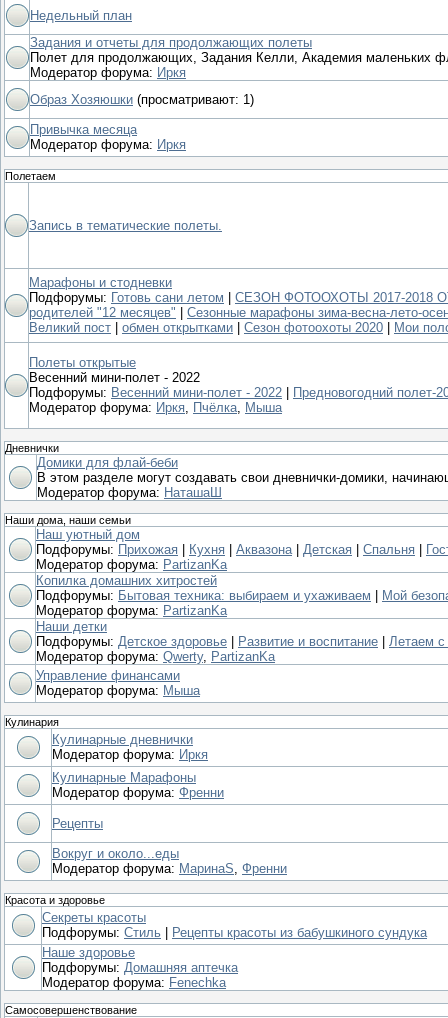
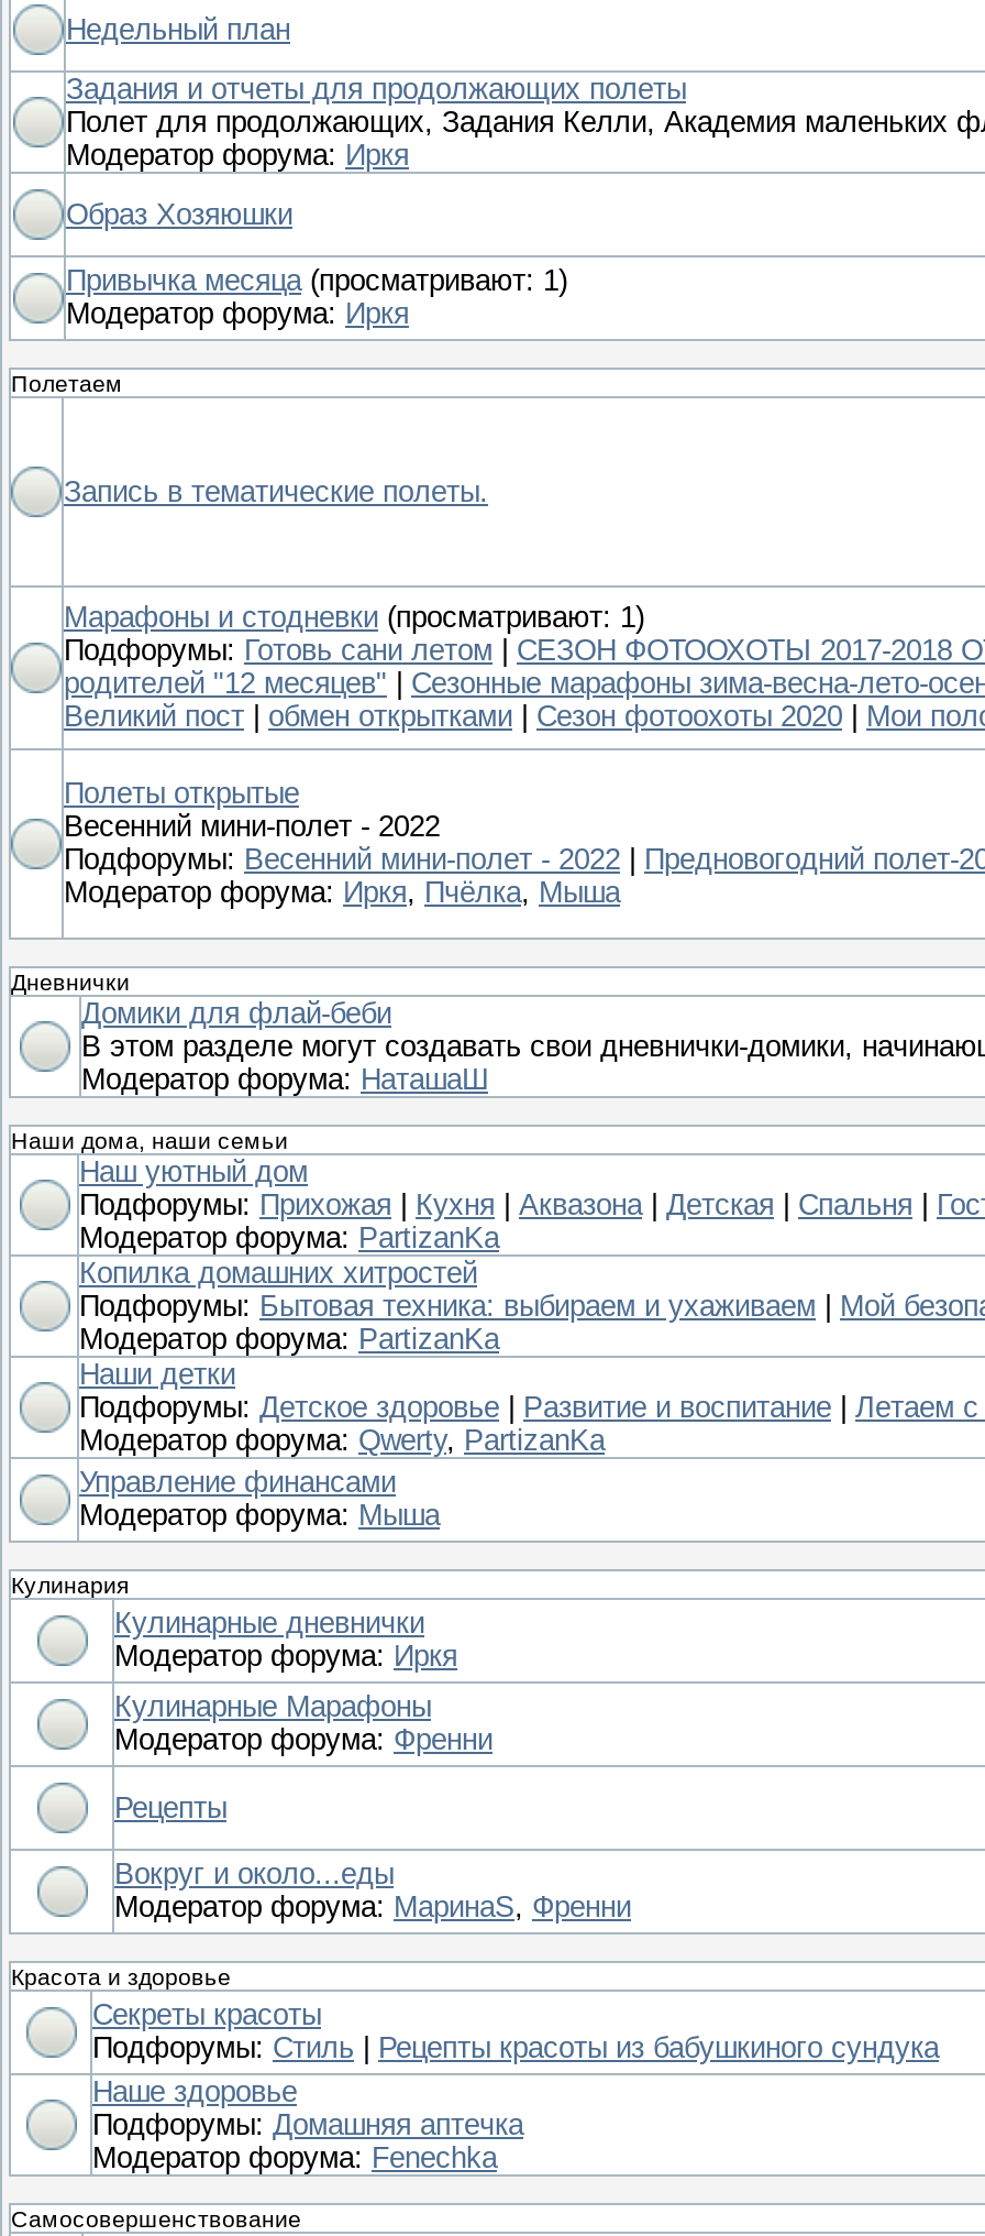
- Образ Хозяюшки (просматривают: 1)
+ Образ Хозяюшки

- Привычка месяца
+ Привычка месяца (просматривают: 1)

- Марафоны и стодневки
+ Марафоны и стодневки (просматривают: 1)
